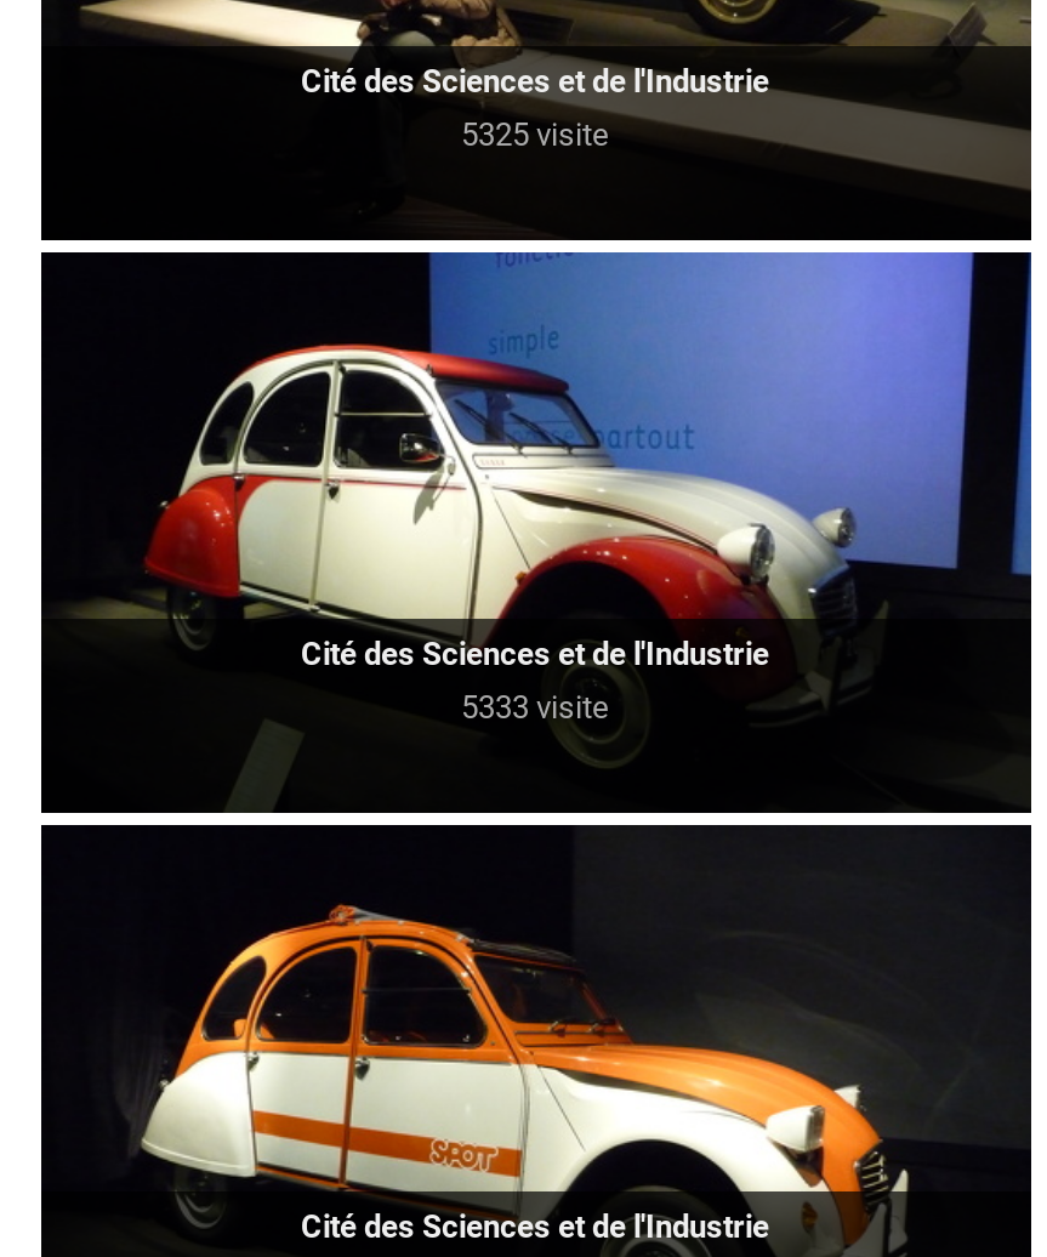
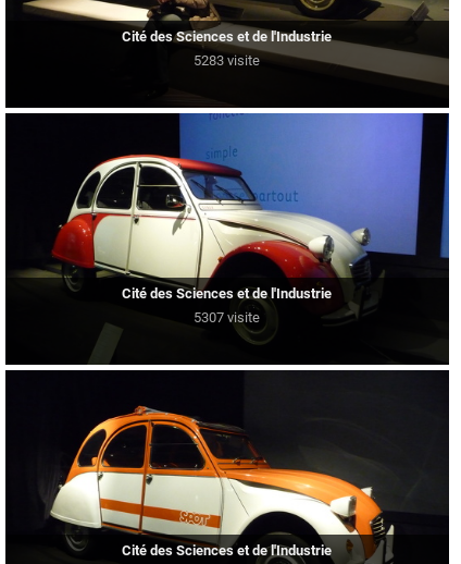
- 5325 visite
+ 5283 visite

- 5333 visite
+ 5307 visite
